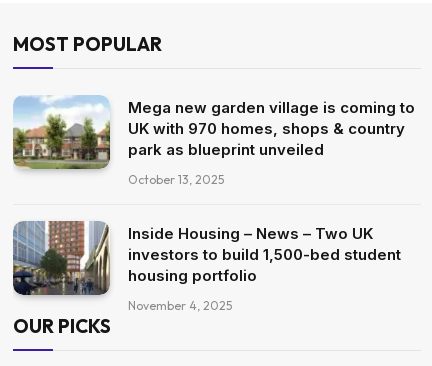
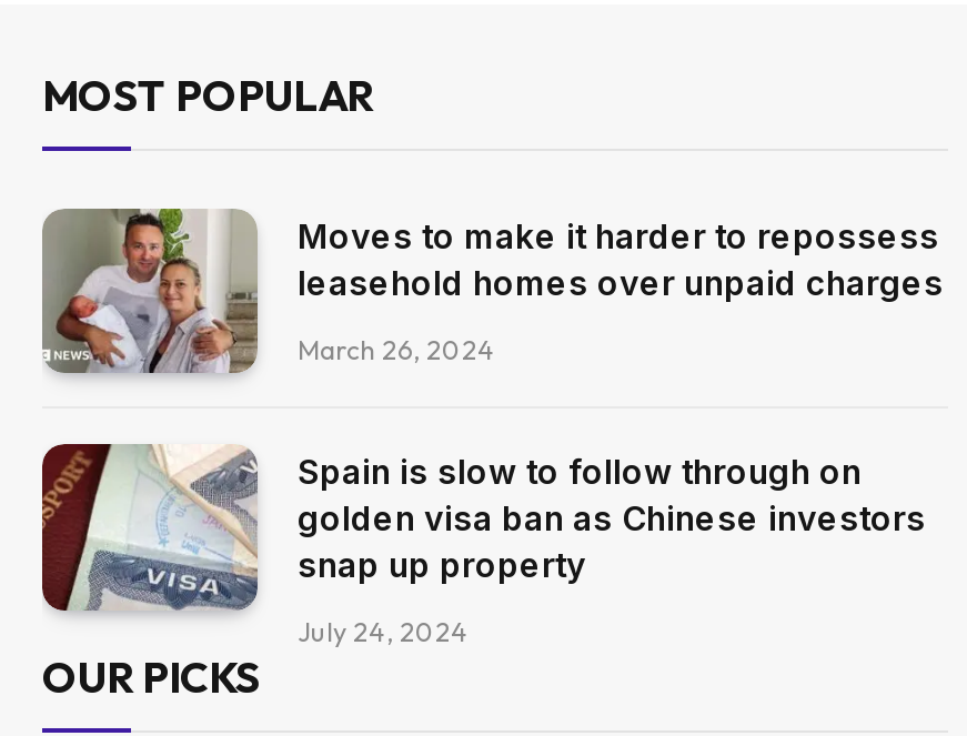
- [image]
- Mega new garden village is coming to
- UK with 970 homes, shops & country
- park as blueprint unveiled
+ [image]
+ Moves to make it harder to repossess
+ leasehold homes over unpaid charges

- October 13, 2025
+ March 26, 2024

- [image]
- Inside Housing – News – Two UK
- investors to build 1,500-bed student
- housing portfolio
+ [image]
+ Spain is slow to follow through on
+ golden visa ban as Chinese investors
+ snap up property

- November 4, 2025
+ July 24, 2024
